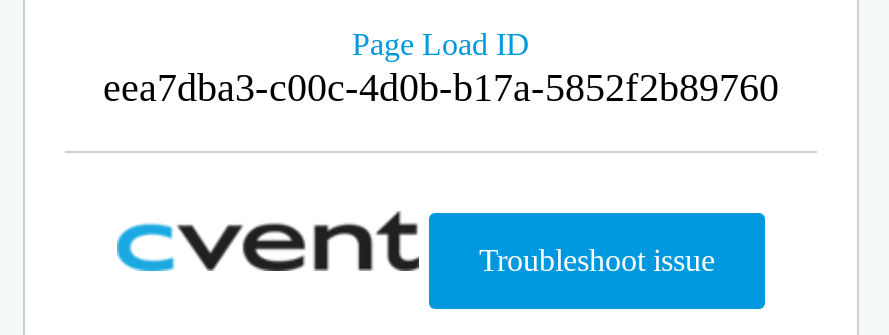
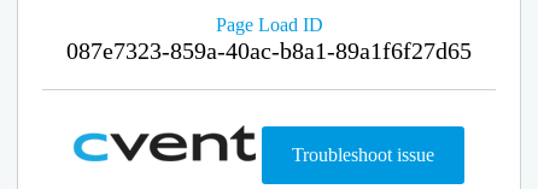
- eea7dba3-c00c-4d0b-b17a-5852f2b89760
+ 087e7323-859a-40ac-b8a1-89a1f6f27d65
